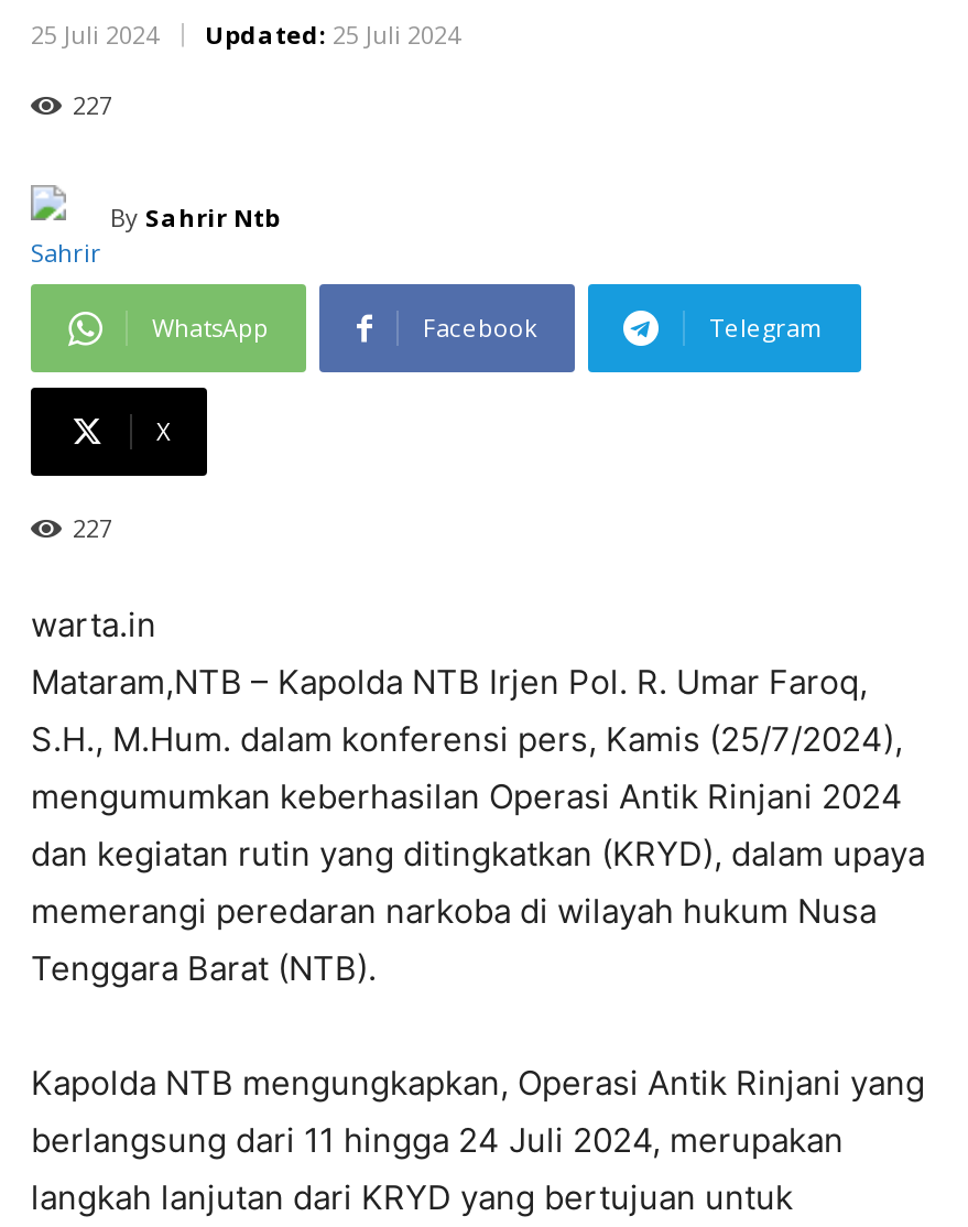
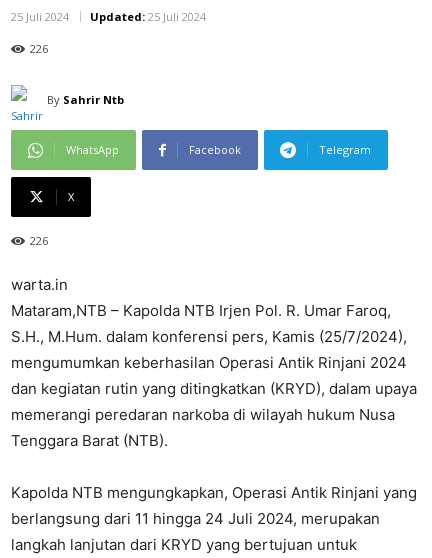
- 227
+ 226

- 227
+ 226
